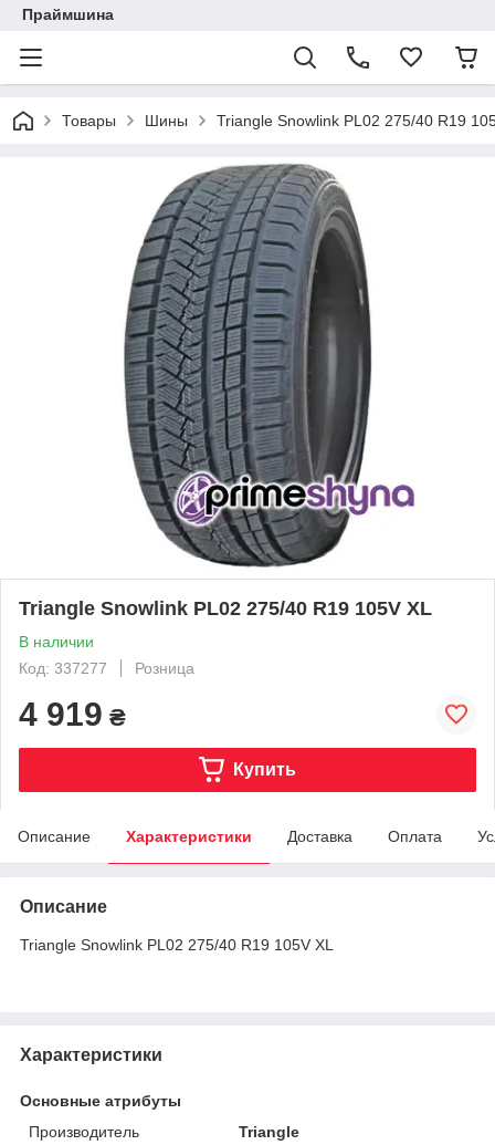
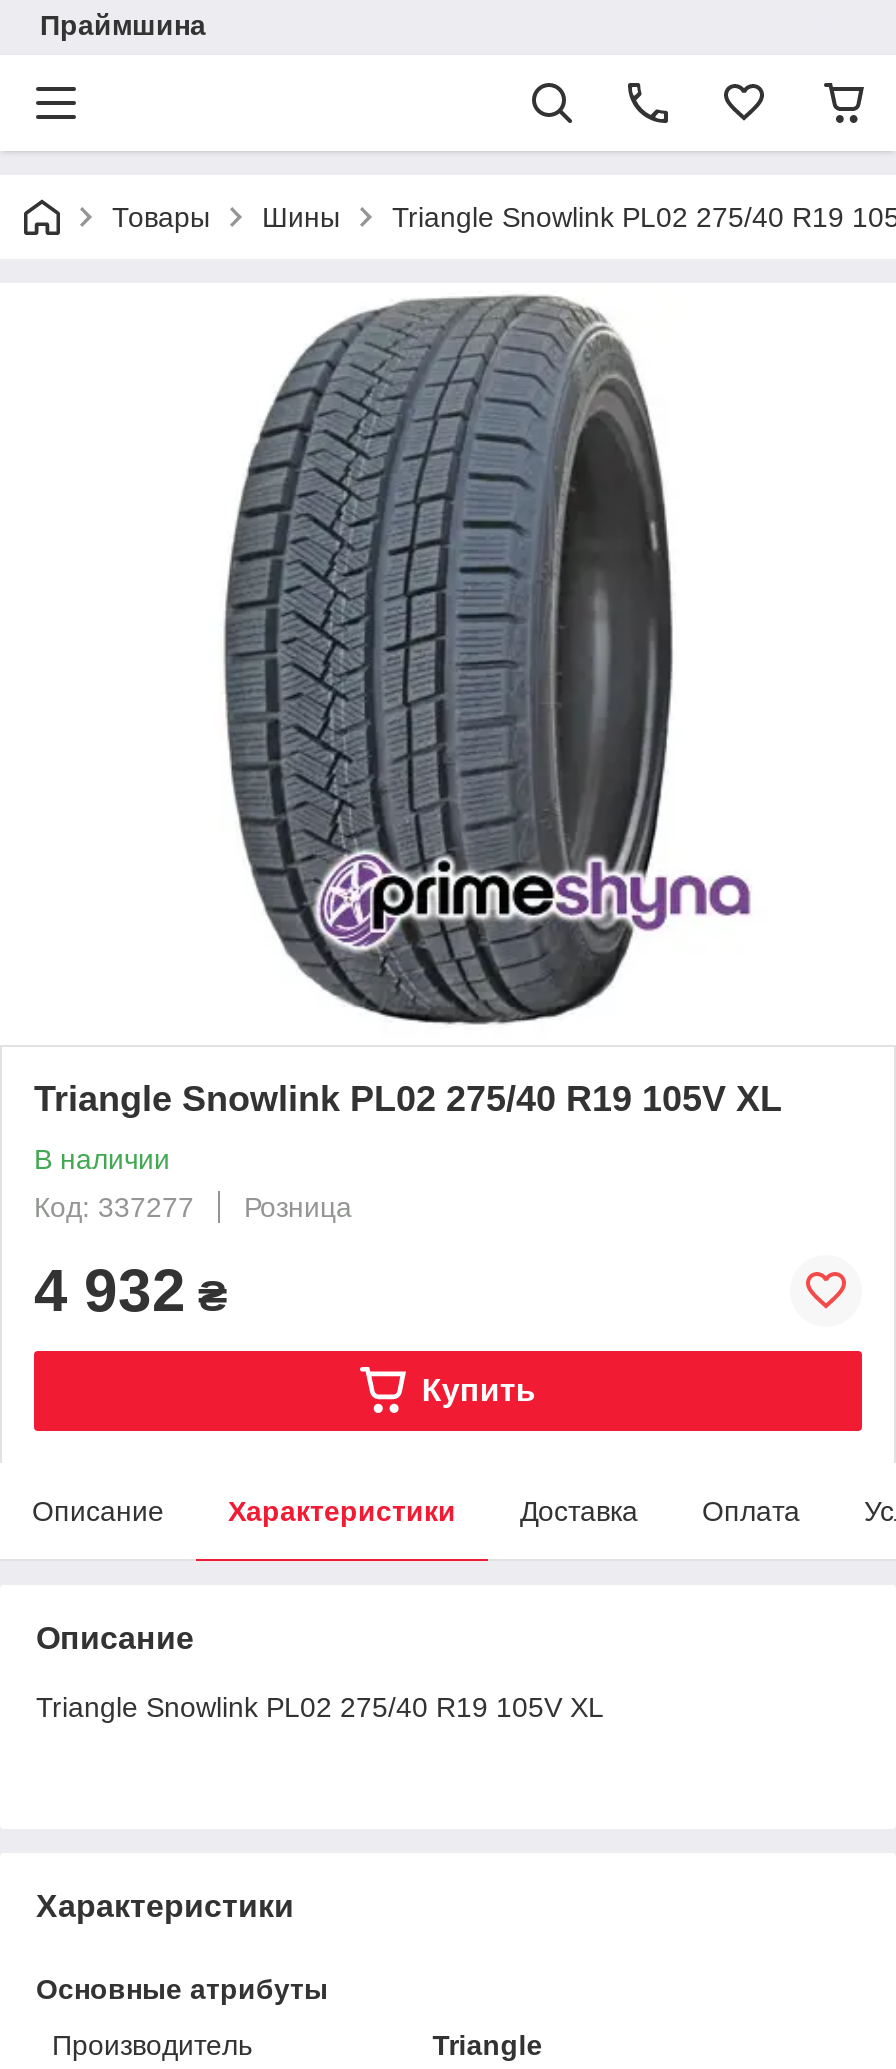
- 4 919 ₴
+ 4 932 ₴
